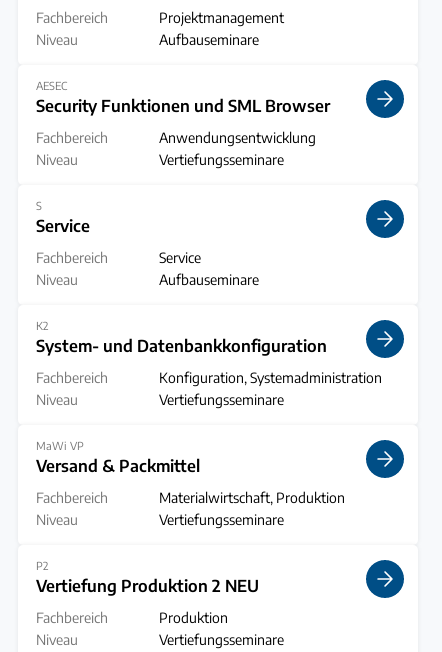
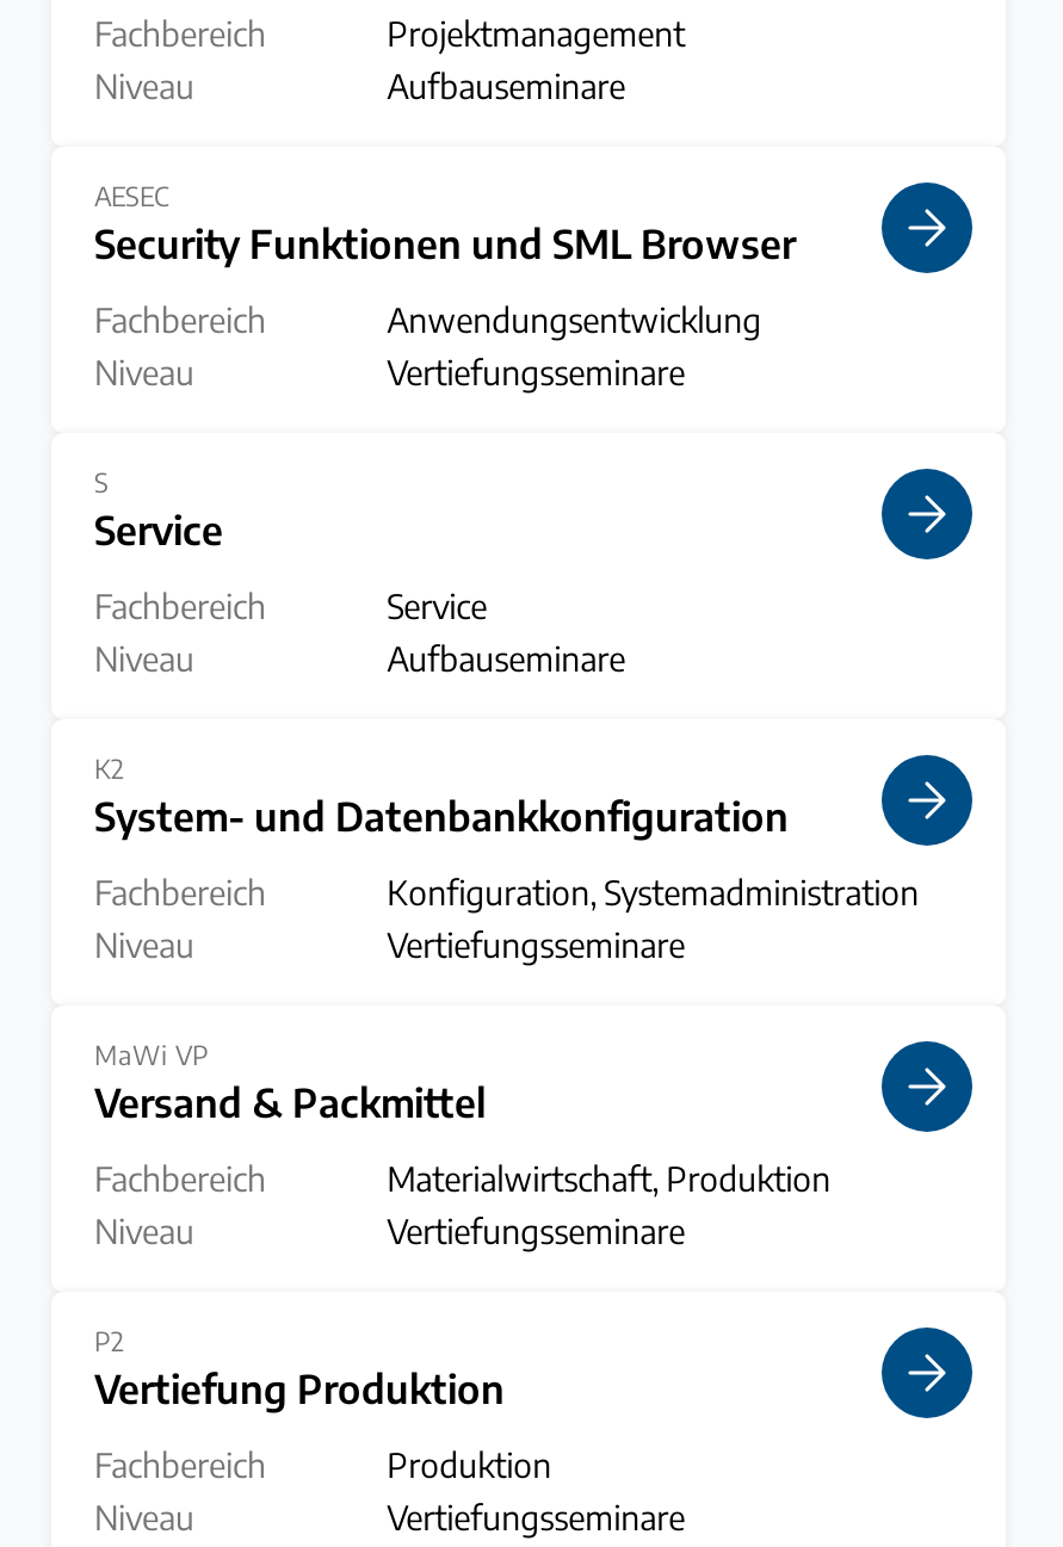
- Vertiefung Produktion 2 NEU
+ Vertiefung Produktion
